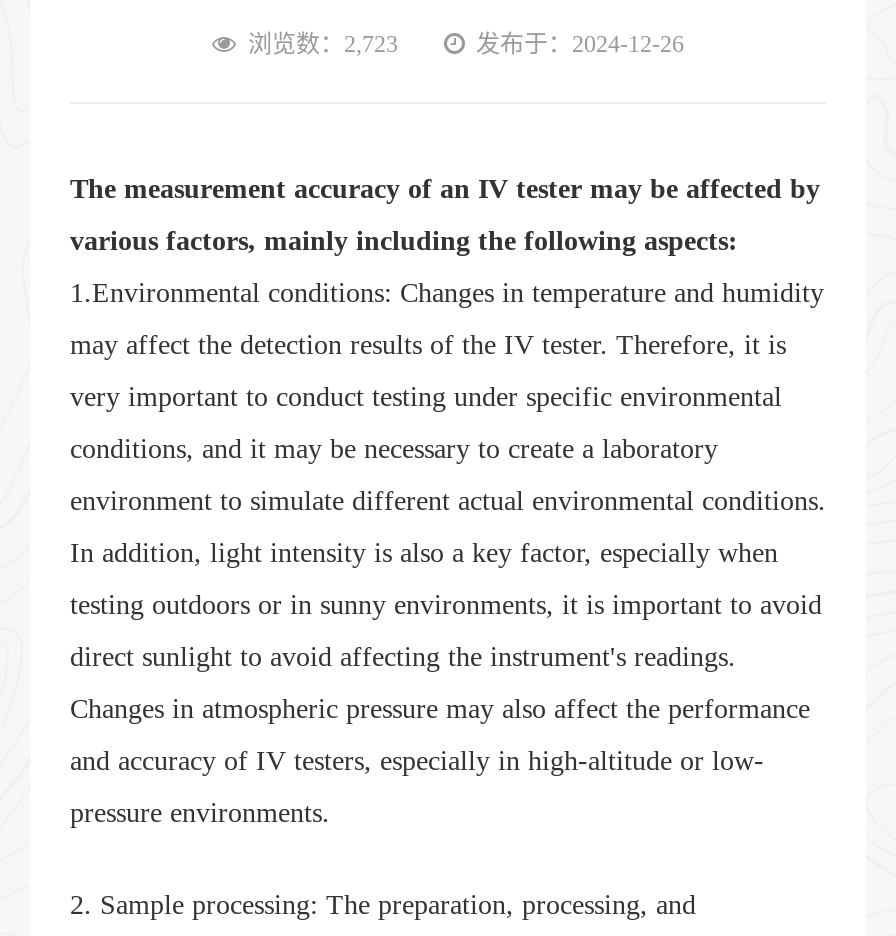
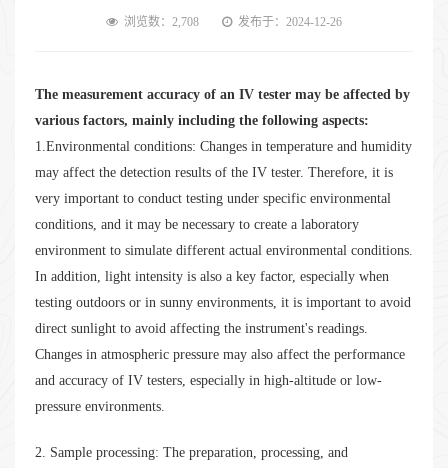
- 浏览数：2,723
+ 浏览数：2,708
